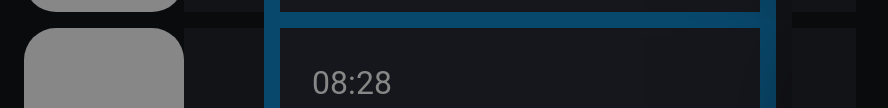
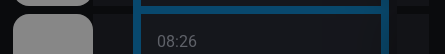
- 08:28
+ 08:26
